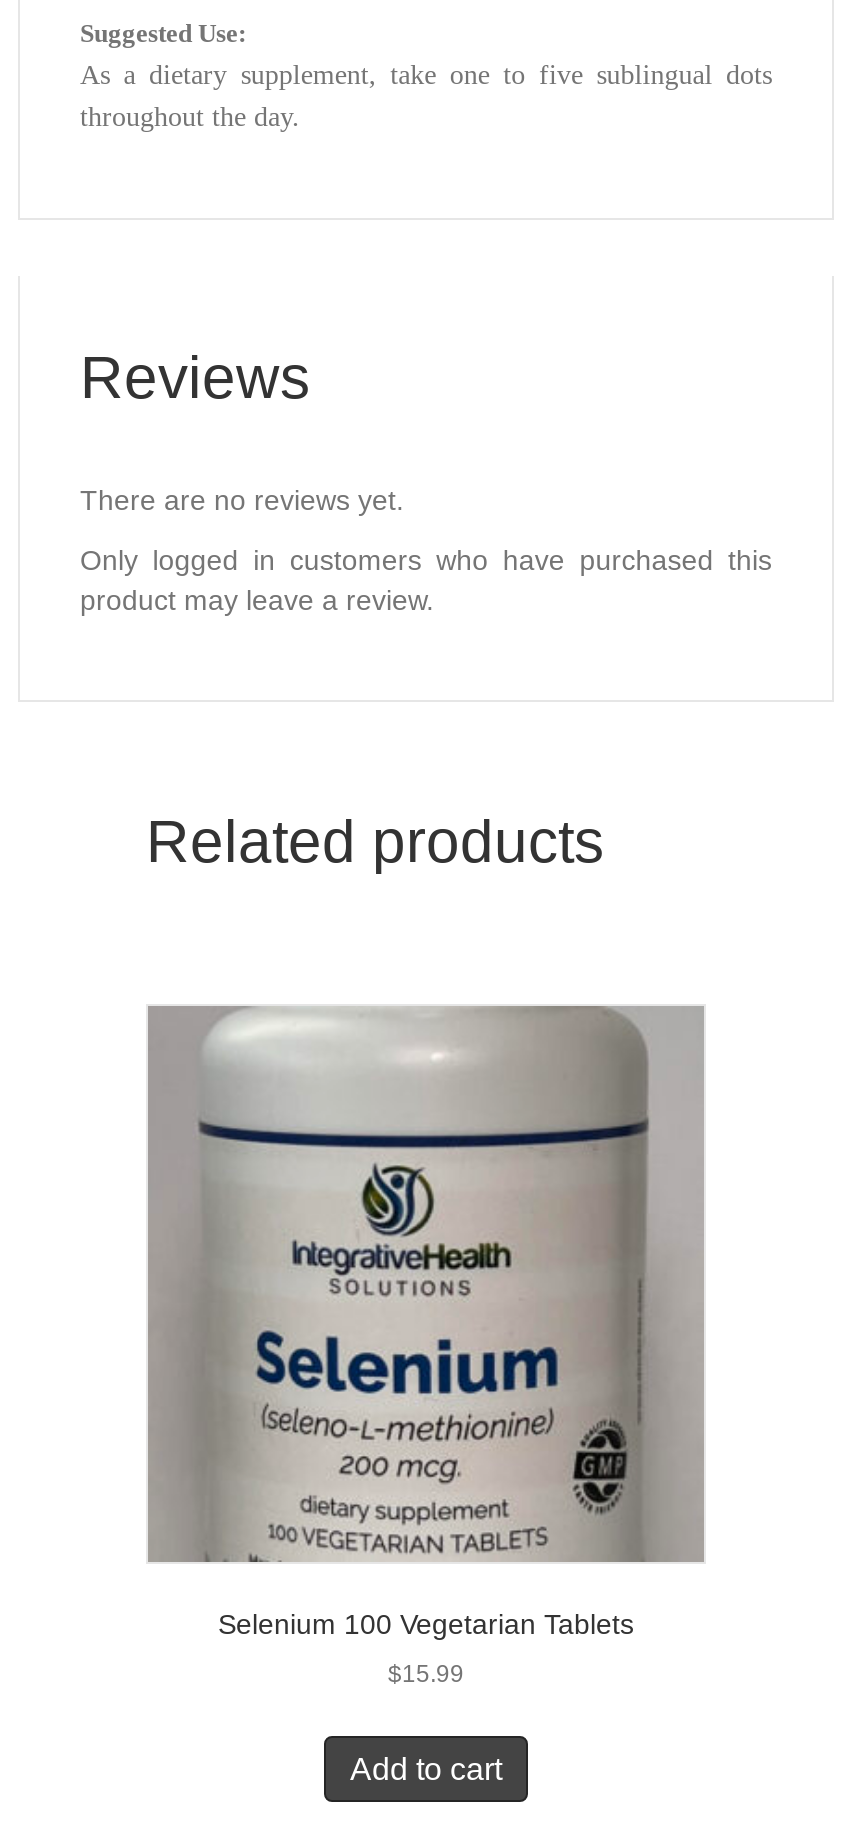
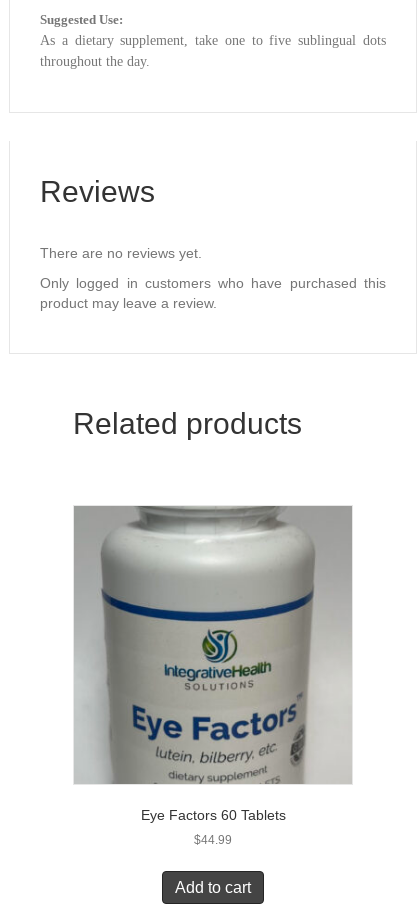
- [image]
- Selenium 100 Vegetarian Tablets
+ [image]
+ Eye Factors 60 Tablets

- $15.99
+ $44.99
